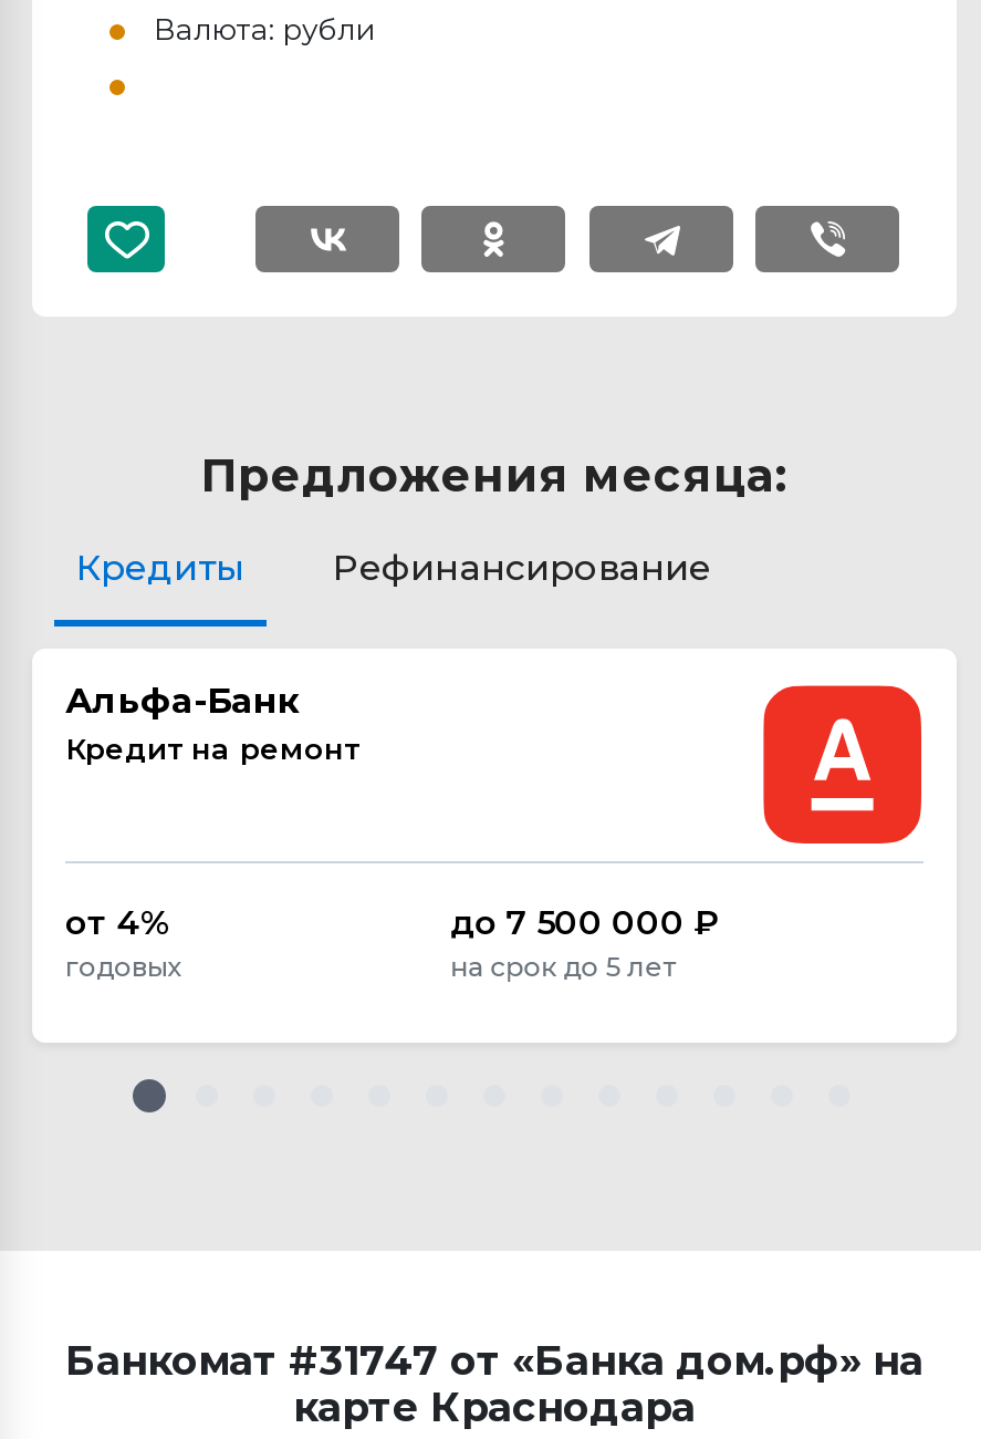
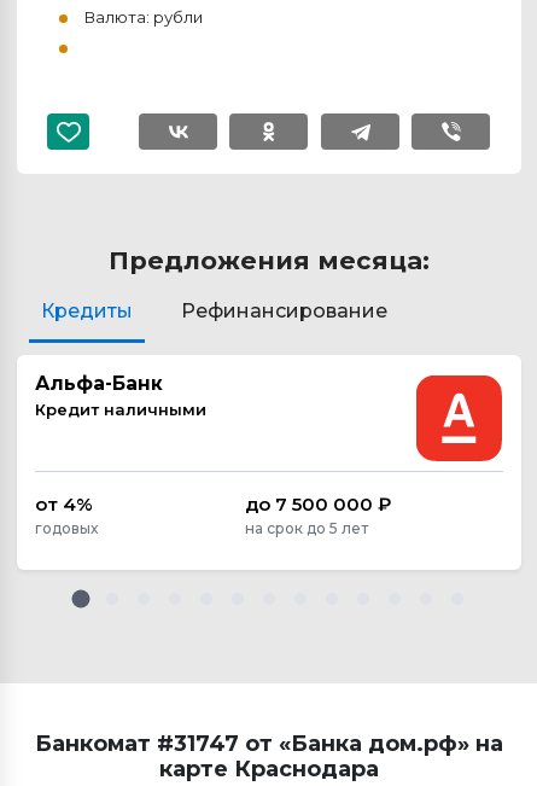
- Кредит на ремонт
+ Кредит наличными
